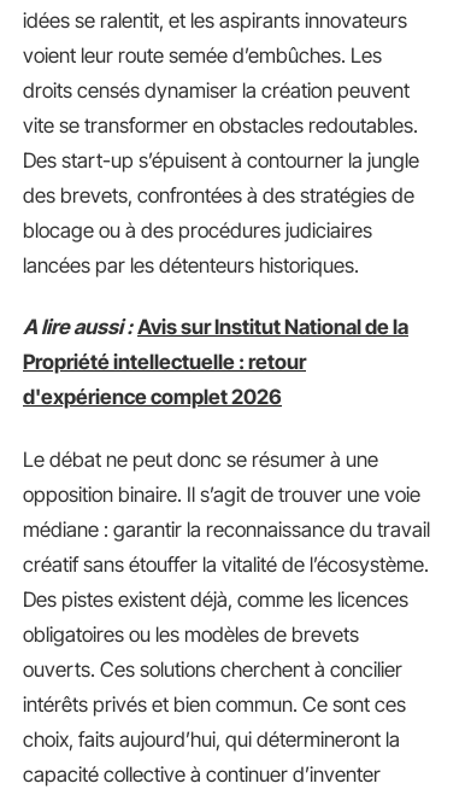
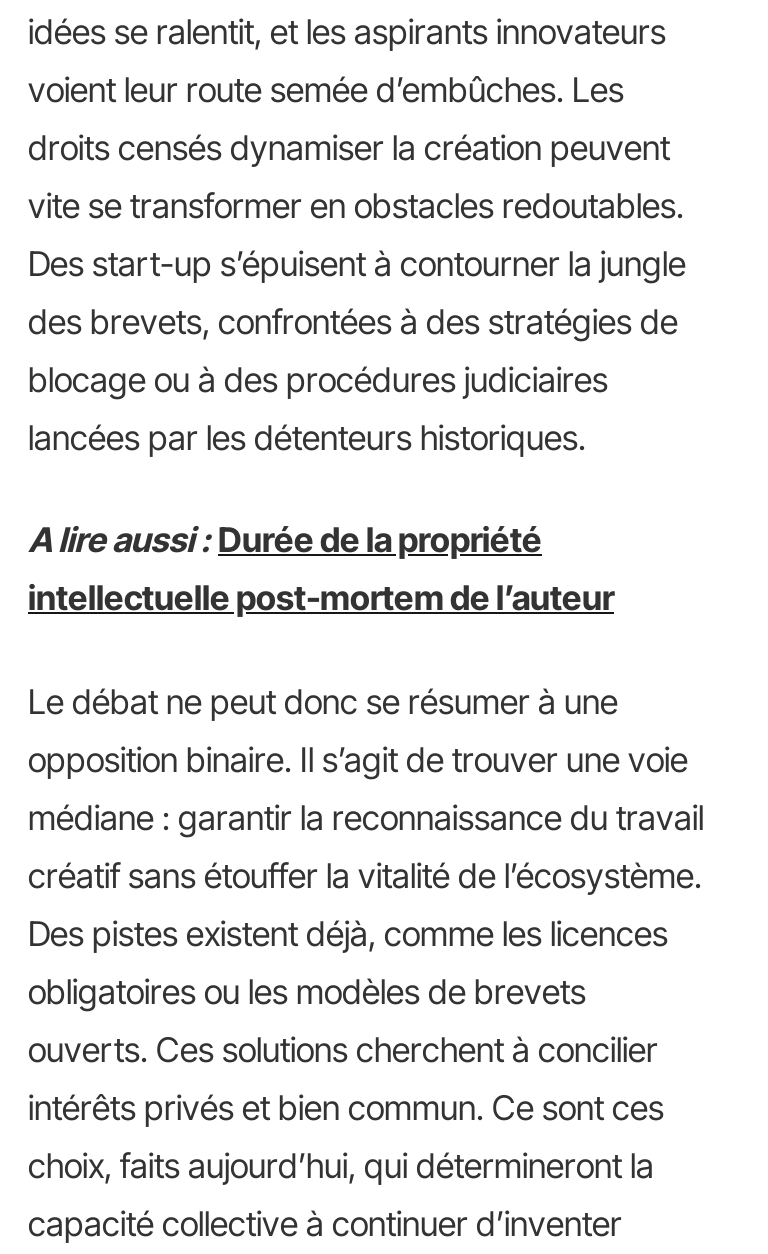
- A lire aussi : Avis sur Institut National de la
- Propriété intellectuelle : retour
- d'expérience complet 2026
+ A lire aussi : Durée de la propriété
+ intellectuelle post-mortem de l’auteur
